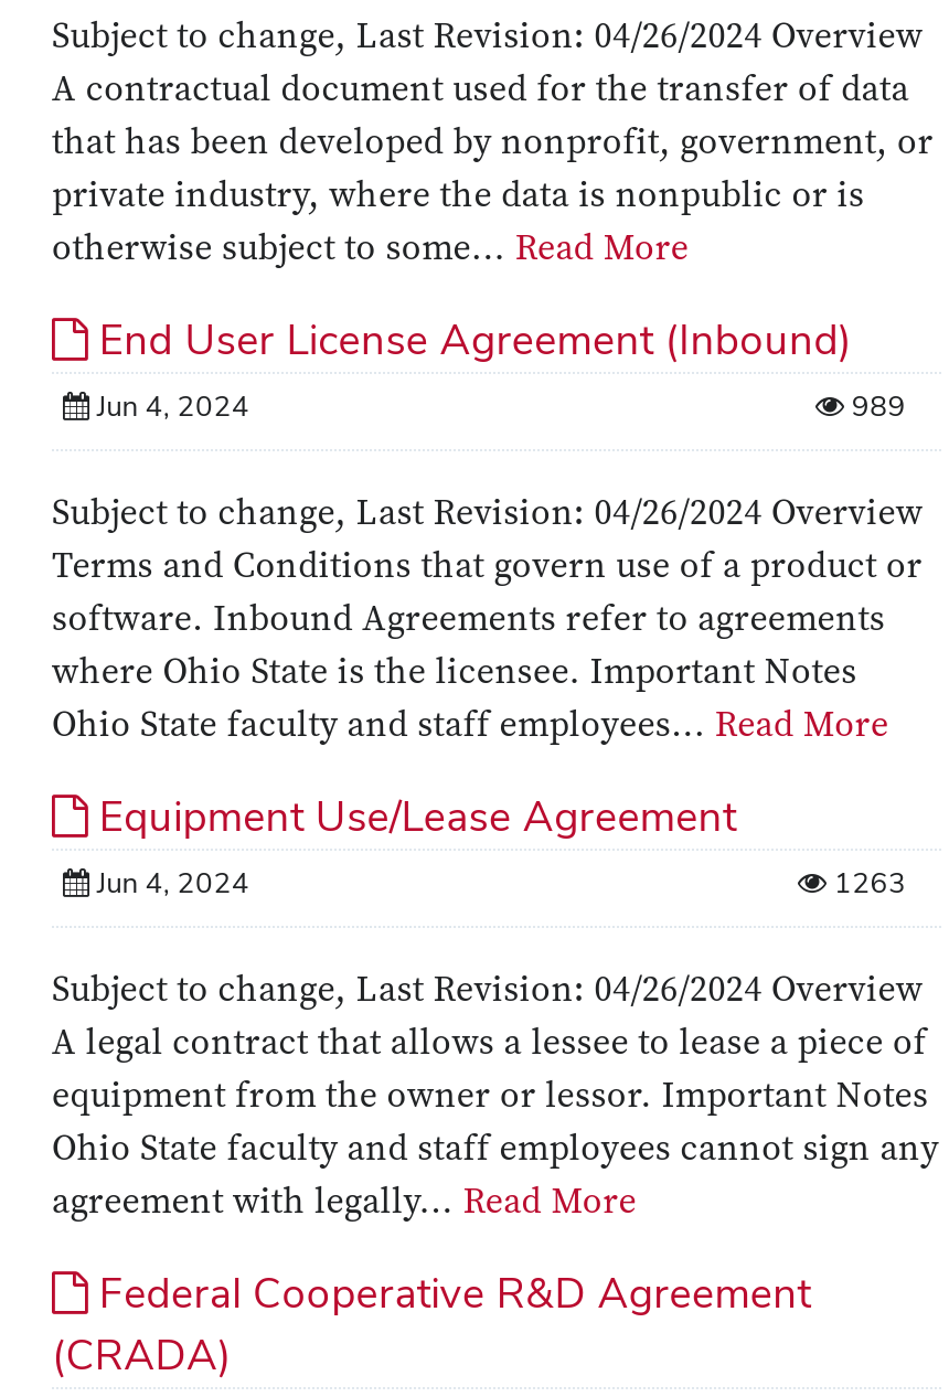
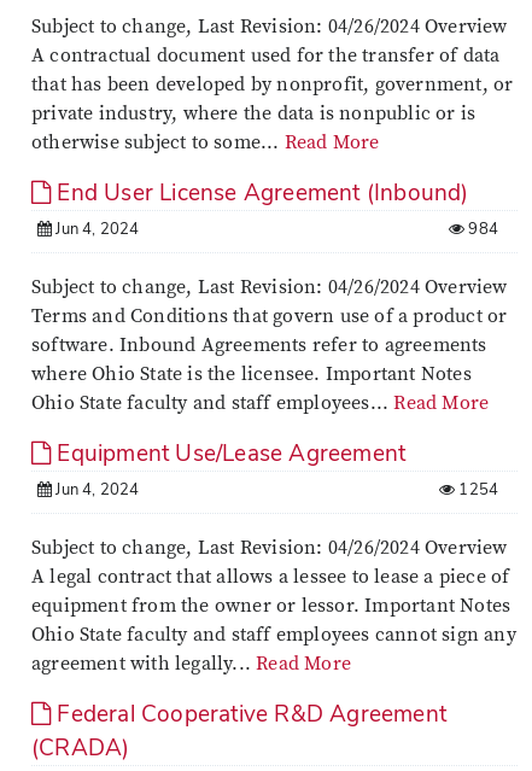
- 989
+ 984

- 1263
+ 1254
